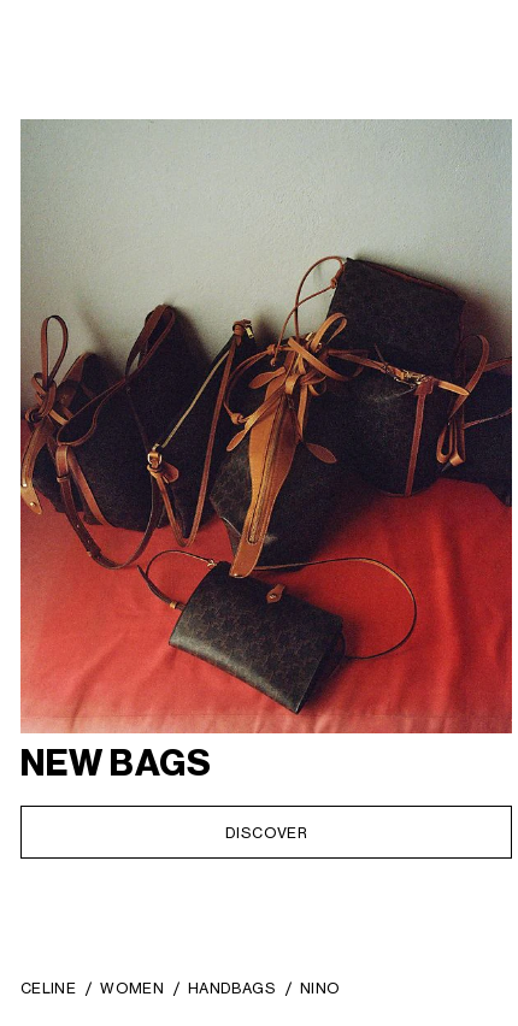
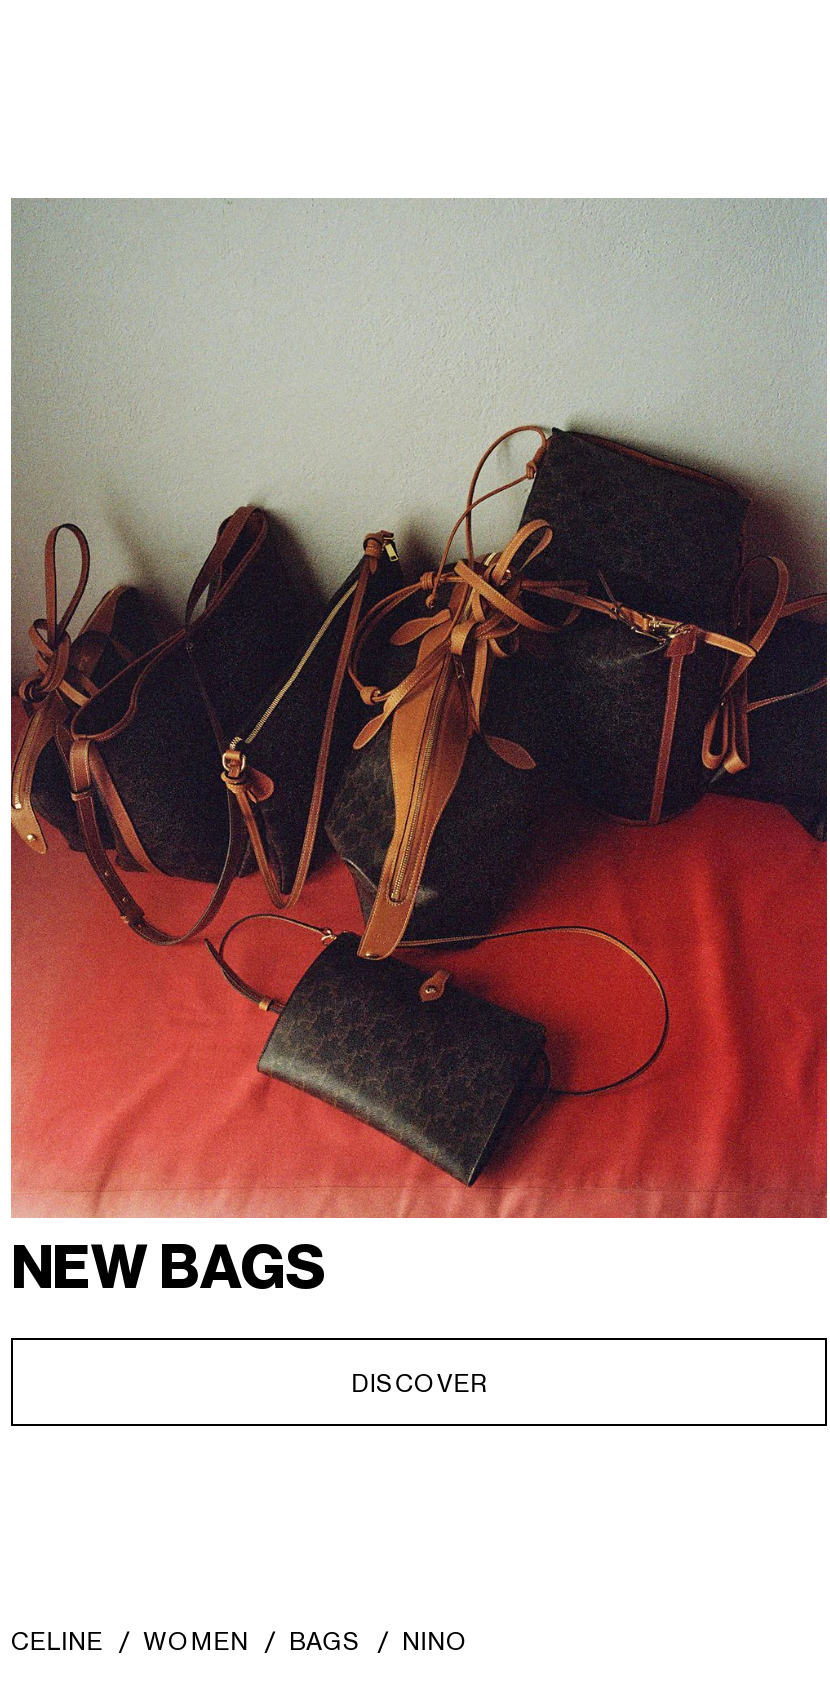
- HANDBAGS
+ BAGS
